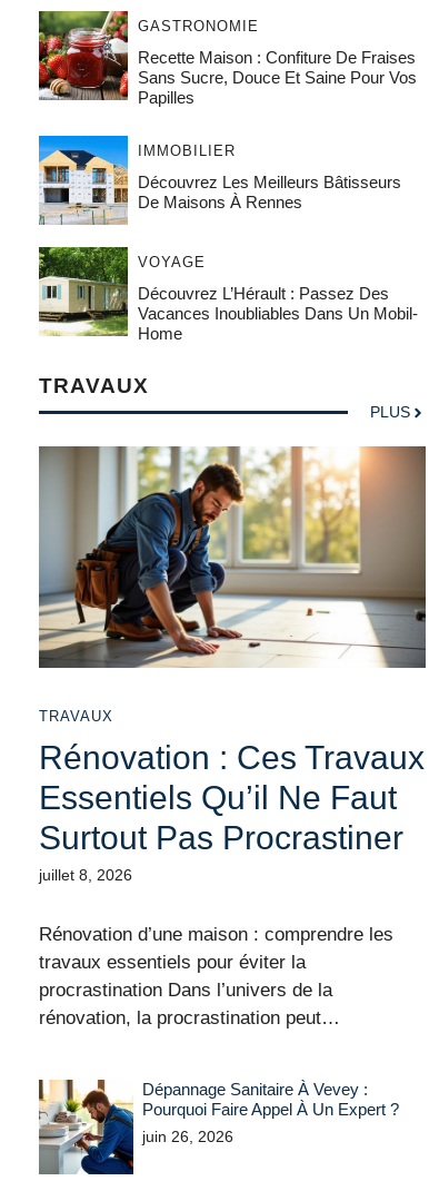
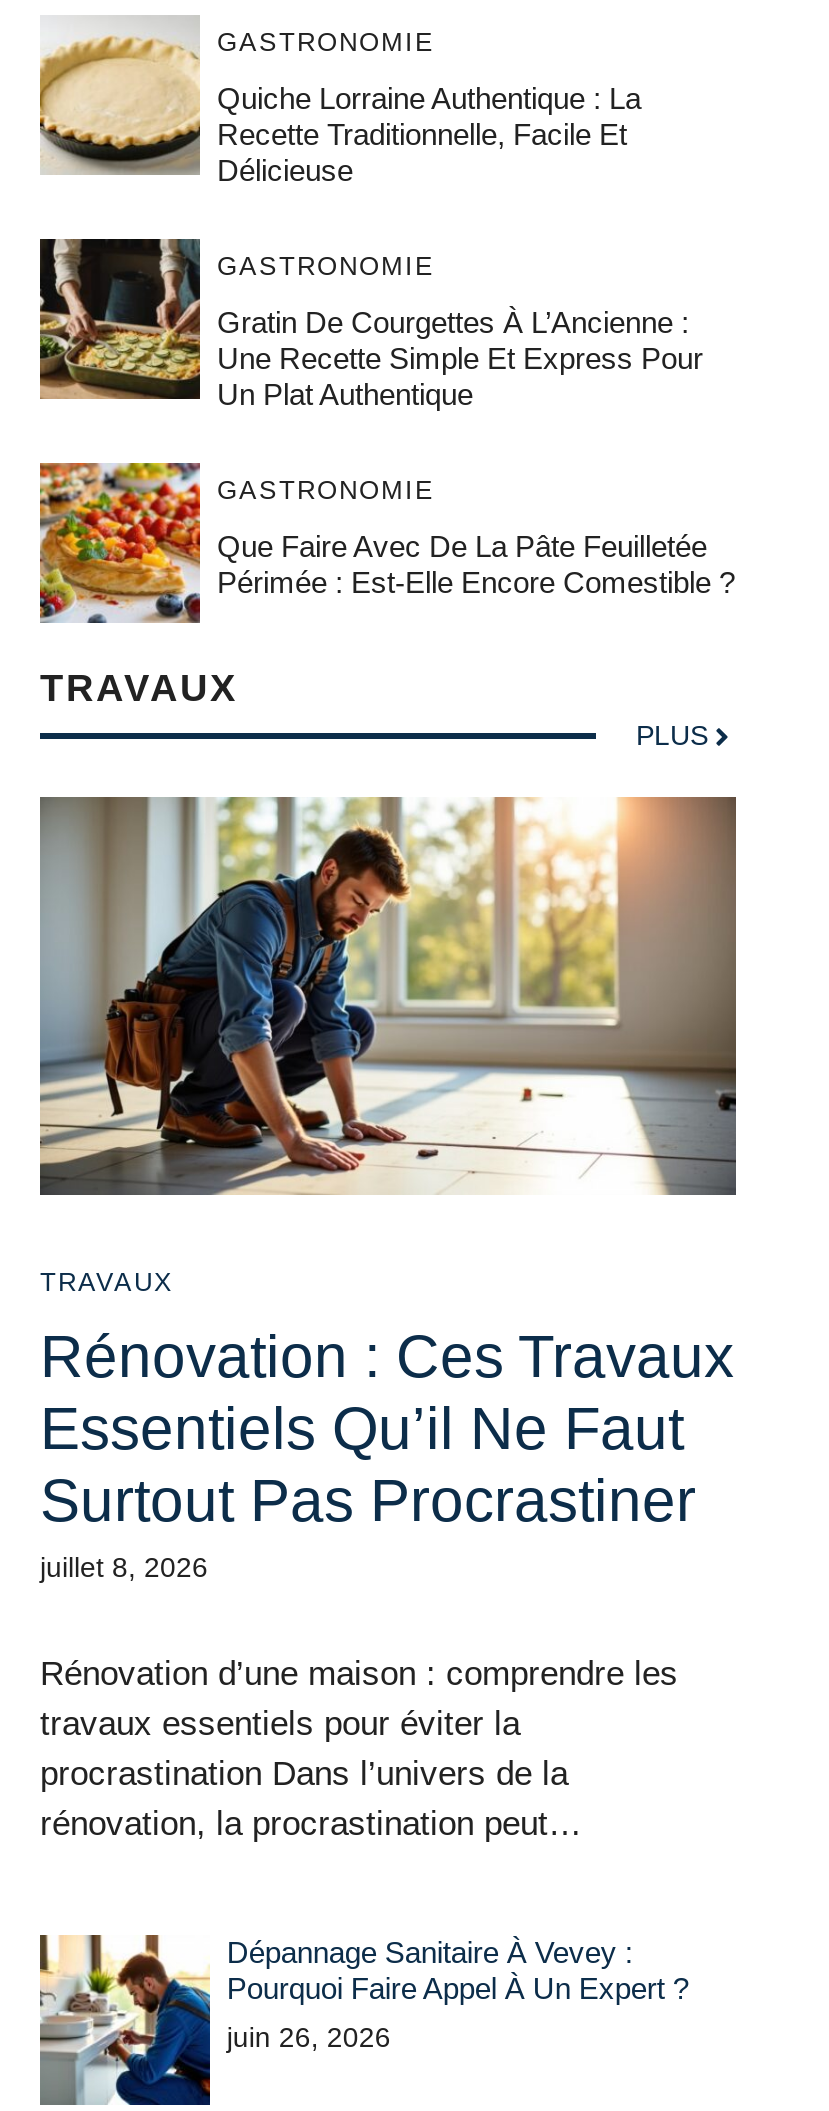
- [image]
- Recette Maison : Confiture De Fraises
- Sans Sucre, Douce Et Saine Pour Vos
- Papilles
+ [image]
+ Quiche Lorraine Authentique : La
+ Recette Traditionnelle, Facile Et
+ Délicieuse

- [image]
- IMMOBILIER
+ [image]
+ GASTRONOMIE

- Découvrez Les Meilleurs Bâtisseurs
- De Maisons À Rennes
+ Gratin De Courgettes À L’Ancienne :
+ Une Recette Simple Et Express Pour
+ Un Plat Authentique

- [image]
- VOYAGE
+ [image]
+ GASTRONOMIE

- Découvrez L’Hérault : Passez Des
- Vacances Inoubliables Dans Un Mobil-
- Home
+ Que Faire Avec De La Pâte Feuilletée
+ Périmée : Est-Elle Encore Comestible ?
